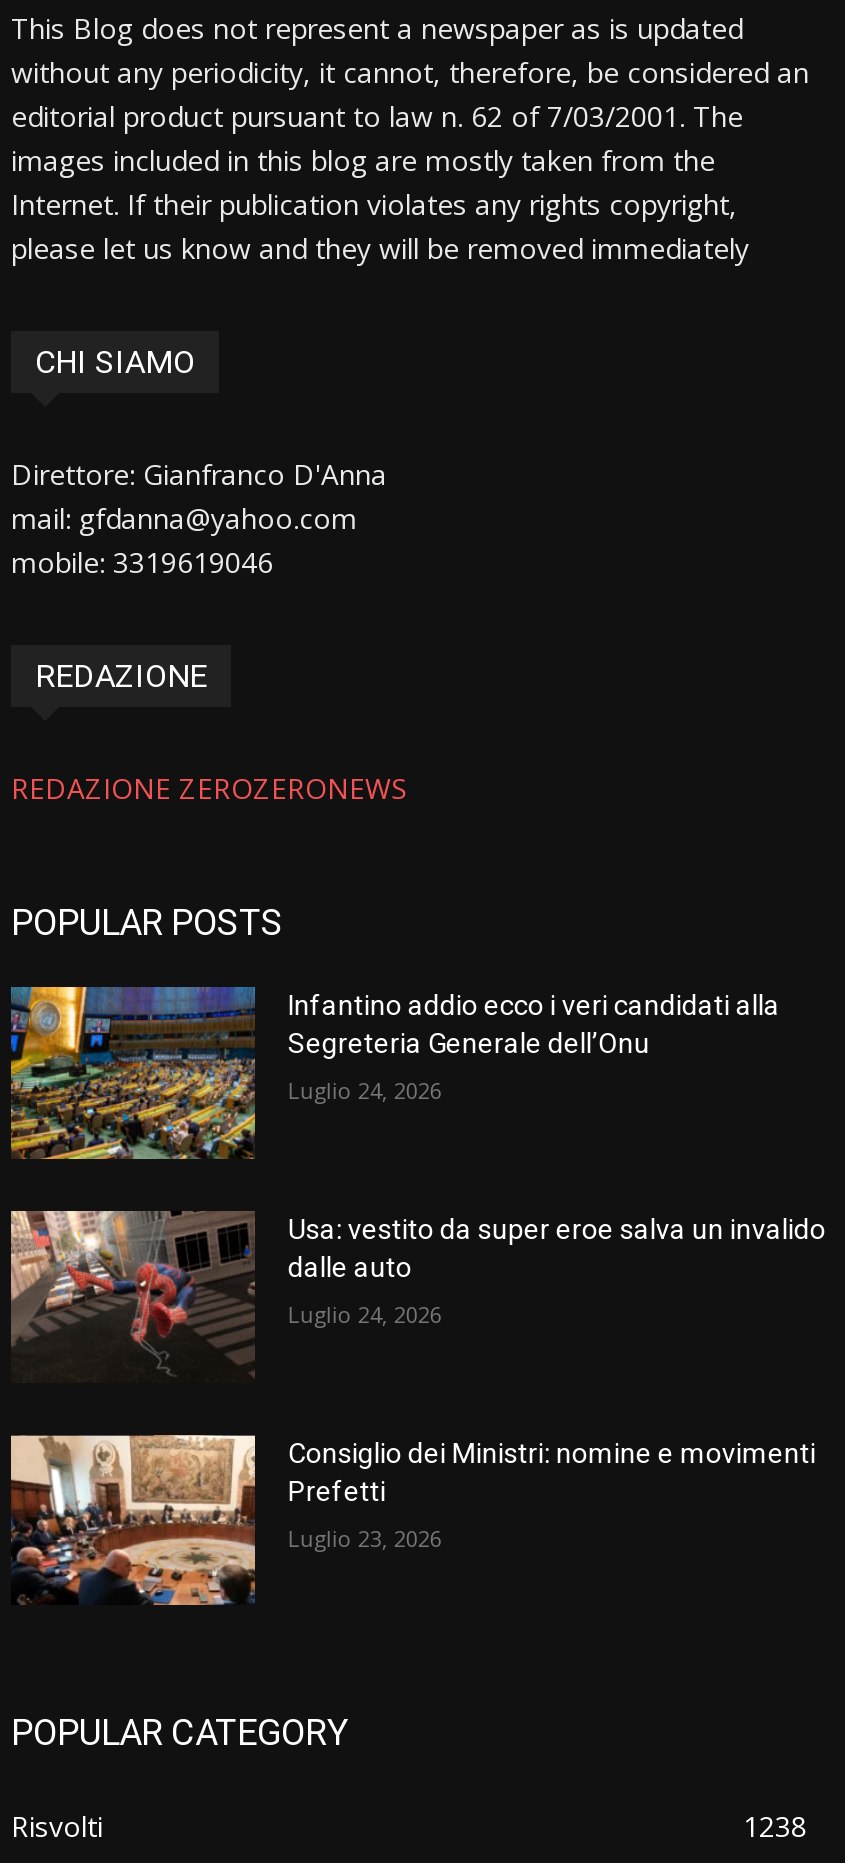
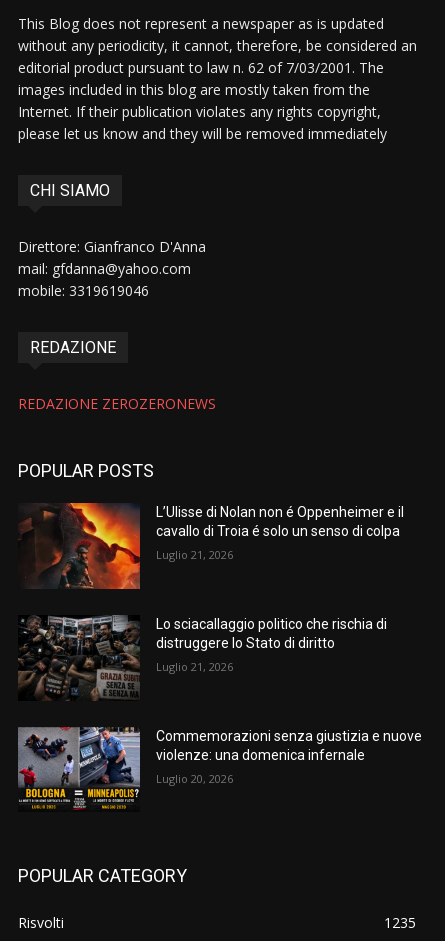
- [image]
- Infantino addio ecco i veri candidati alla
- Segreteria Generale dell’Onu
+ [image]
+ L’Ulisse di Nolan non é Oppenheimer e il
+ cavallo di Troia é solo un senso di colpa

- Luglio 24, 2026
+ Luglio 21, 2026

- [image]
- Usa: vestito da super eroe salva un invalido
- dalle auto
+ [image]
+ Lo sciacallaggio politico che rischia di
+ distruggere lo Stato di diritto

- Luglio 24, 2026
+ Luglio 21, 2026

- [image]
- Consiglio dei Ministri: nomine e movimenti
- Prefetti
+ [image]
+ Commemorazioni senza giustizia e nuove
+ violenze: una domenica infernale

- Luglio 23, 2026
+ Luglio 20, 2026

- 1238
+ 1235
